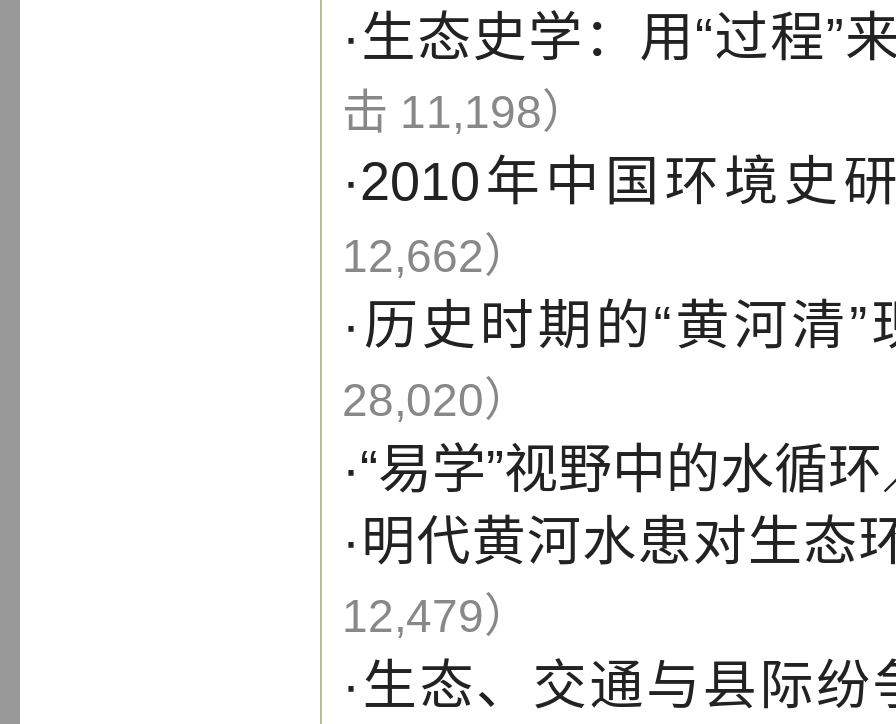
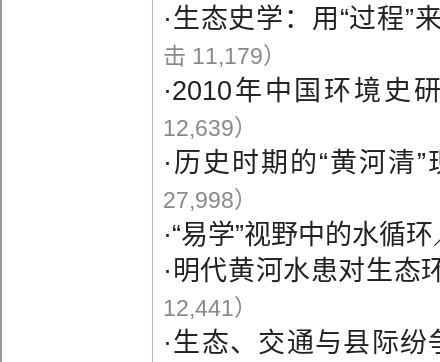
- 击 11,198）
+ 击 11,179）

- 12,662）
+ 12,639）

- 28,020）
+ 27,998）

- 12,479）
+ 12,441）
